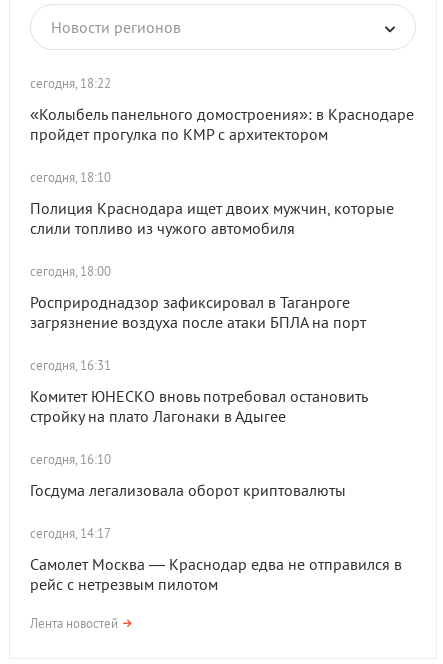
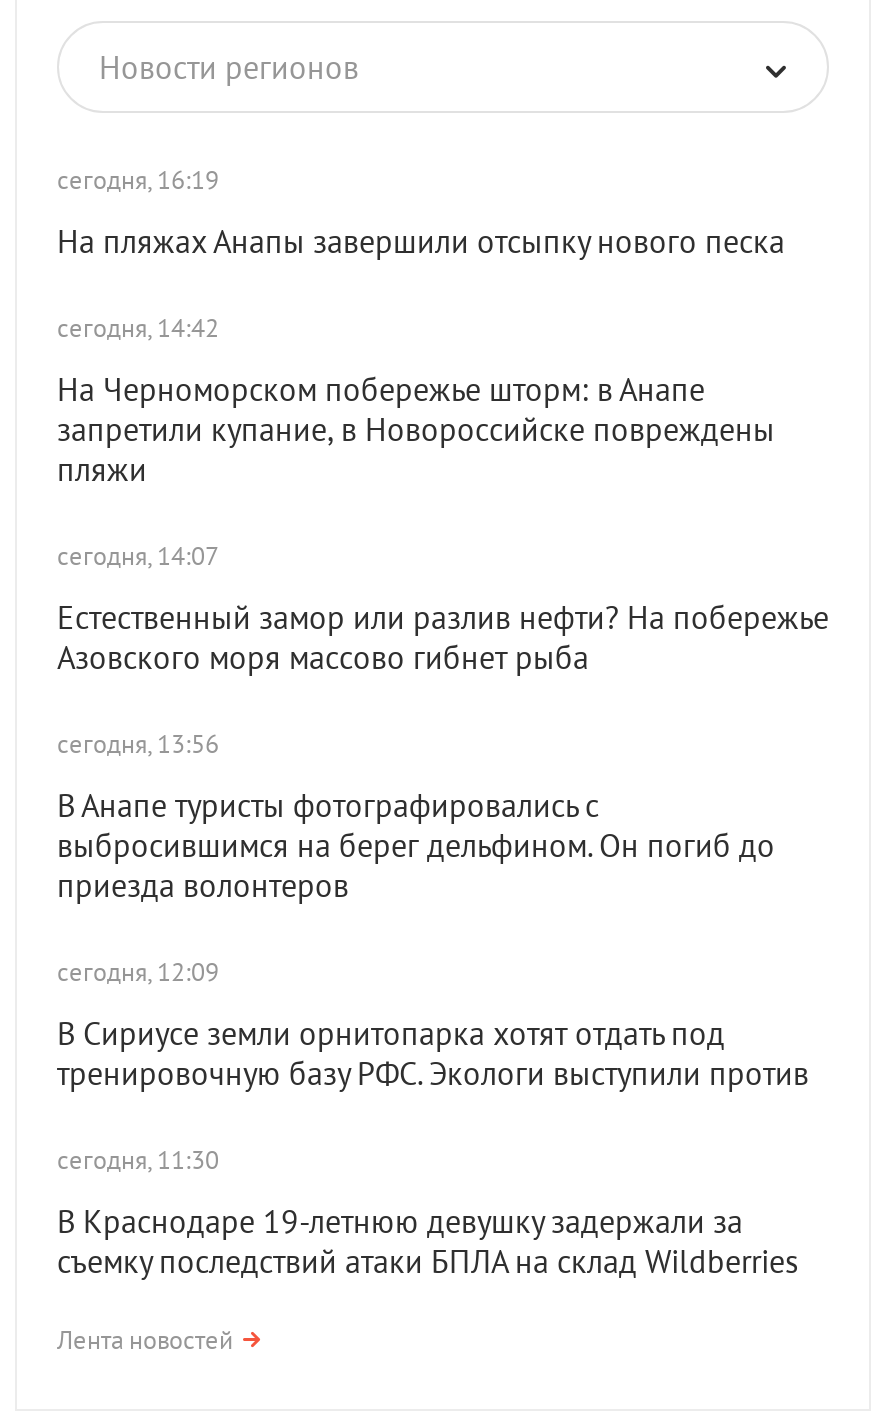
- сегодня, 18:22
+ сегодня, 16:19

- «Колыбель панельного домостроения»: в Краснодаре
- пройдет прогулка по КМР с архитектором
+ На пляжах Анапы завершили отсыпку нового песка

- сегодня, 18:10
+ сегодня, 14:42

- Полиция Краснодара ищет двоих мужчин, которые
- слили топливо из чужого автомобиля
+ На Черноморском побережье шторм: в Анапе
+ запретили купание, в Новороссийске повреждены
+ пляжи

- сегодня, 18:00
+ сегодня, 14:07

- Росприроднадзор зафиксировал в Таганроге
- загрязнение воздуха после атаки БПЛА на порт
+ Естественный замор или разлив нефти? На побережье
+ Азовского моря массово гибнет рыба

- сегодня, 16:31
+ сегодня, 13:56

- Комитет ЮНЕСКО вновь потребовал остановить
- стройку на плато Лагонаки в Адыгее
+ В Анапе туристы фотографировались с
+ выбросившимся на берег дельфином. Он погиб до
+ приезда волонтеров

- сегодня, 16:10
+ сегодня, 12:09

- Госдума легализовала оборот криптовалюты
+ В Сириусе земли орнитопарка хотят отдать под
+ тренировочную базу РФС. Экологи выступили против

- сегодня, 14:17
+ сегодня, 11:30

- Самолет Москва — Краснодар едва не отправился в
- рейс с нетрезвым пилотом
+ В Краснодаре 19-летнюю девушку задержали за
+ съемку последствий атаки БПЛА на склад Wildberries
